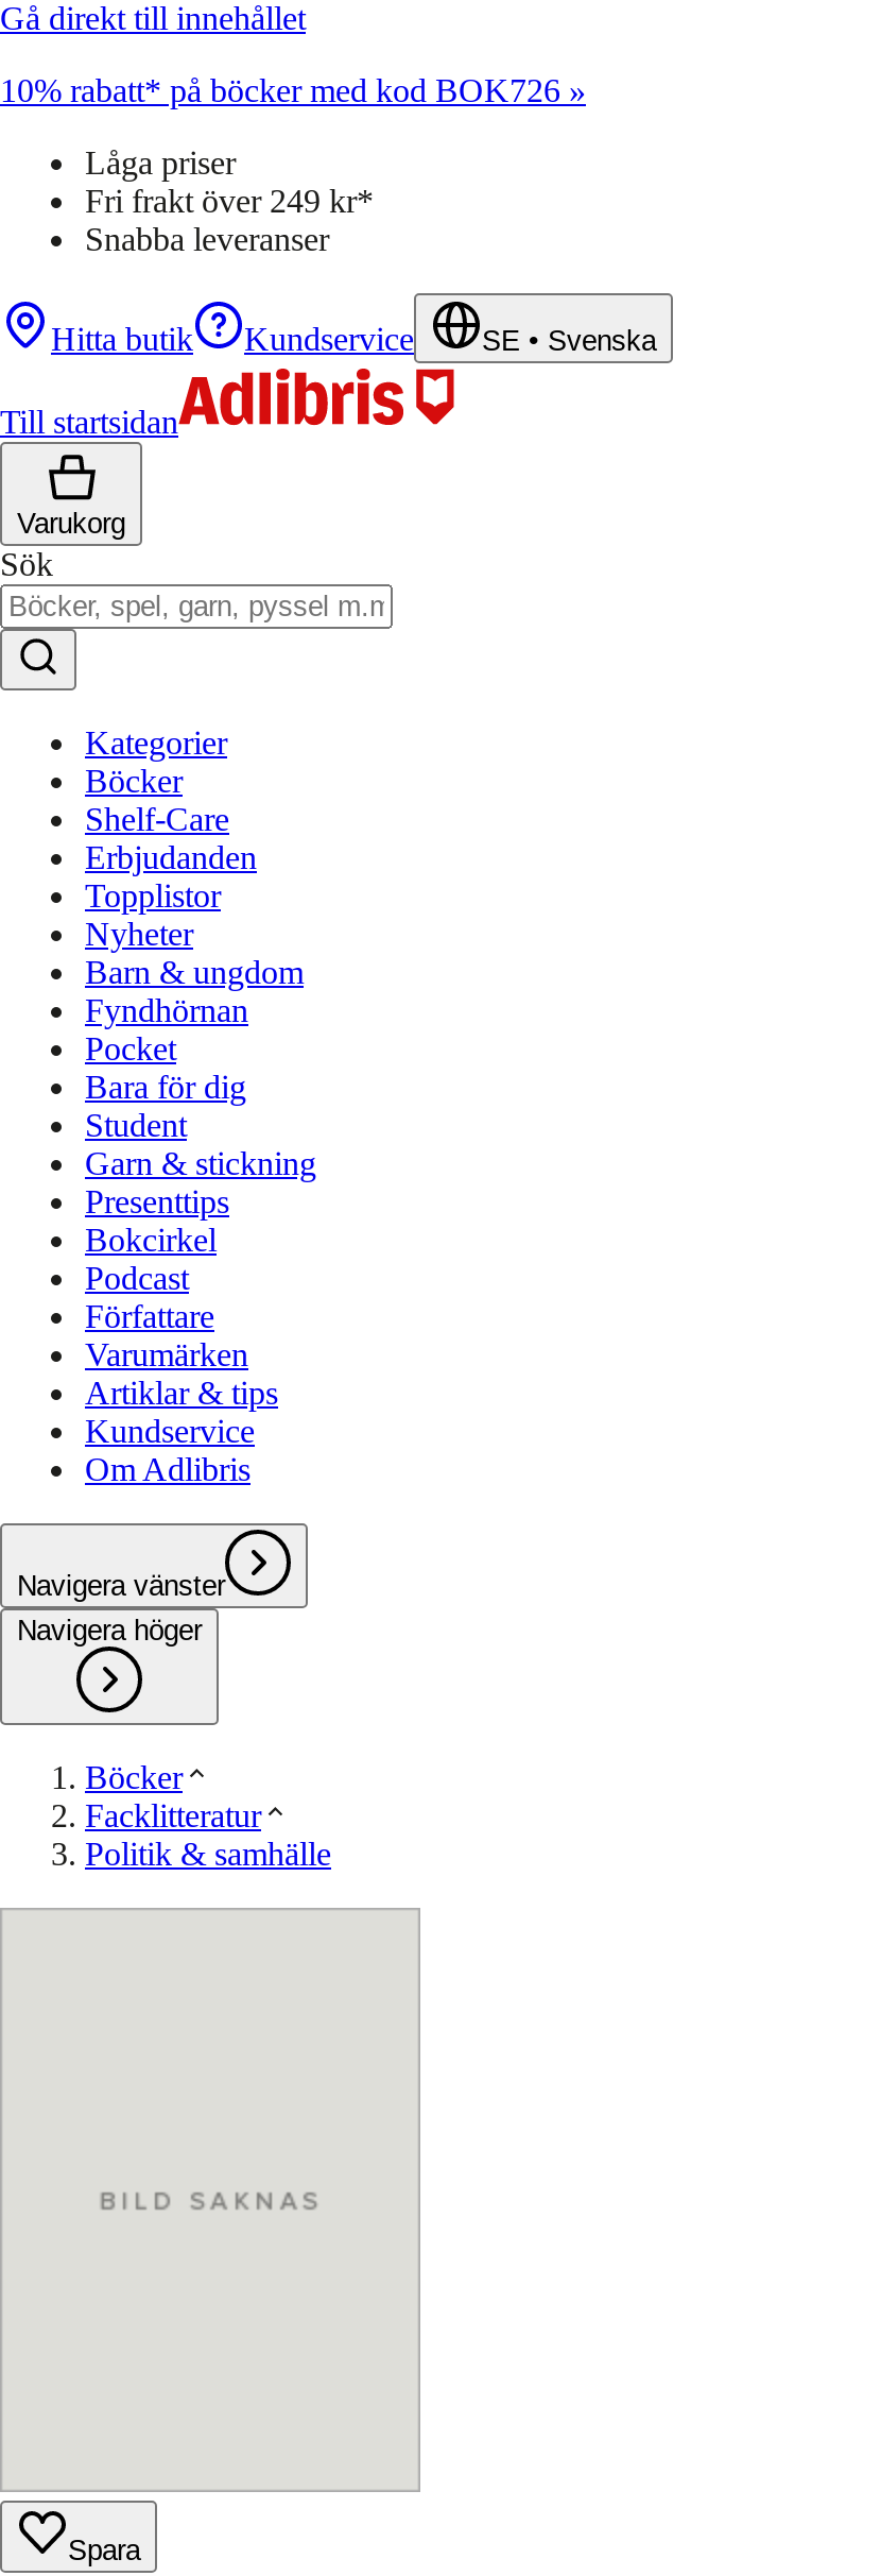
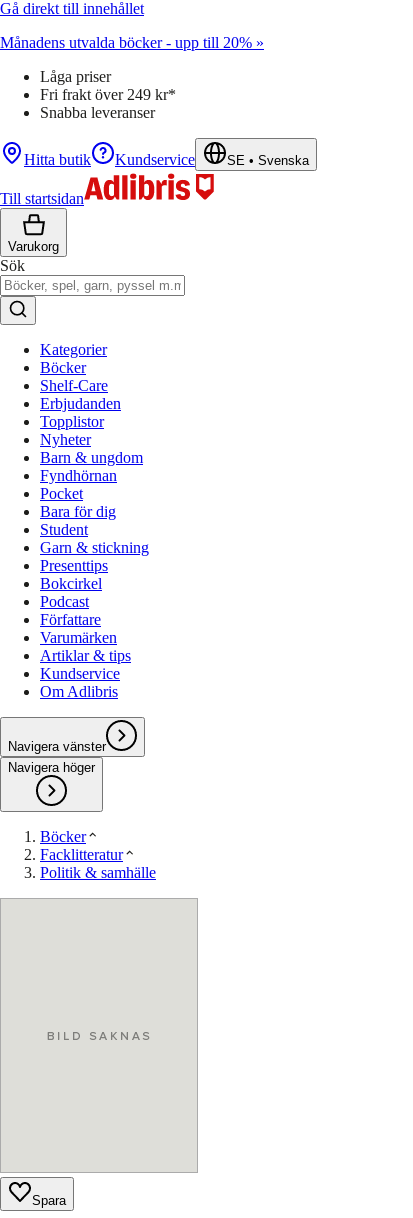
- 10% rabatt* på böcker med kod BOK726 »
+ Månadens utvalda böcker - upp till 20% »
